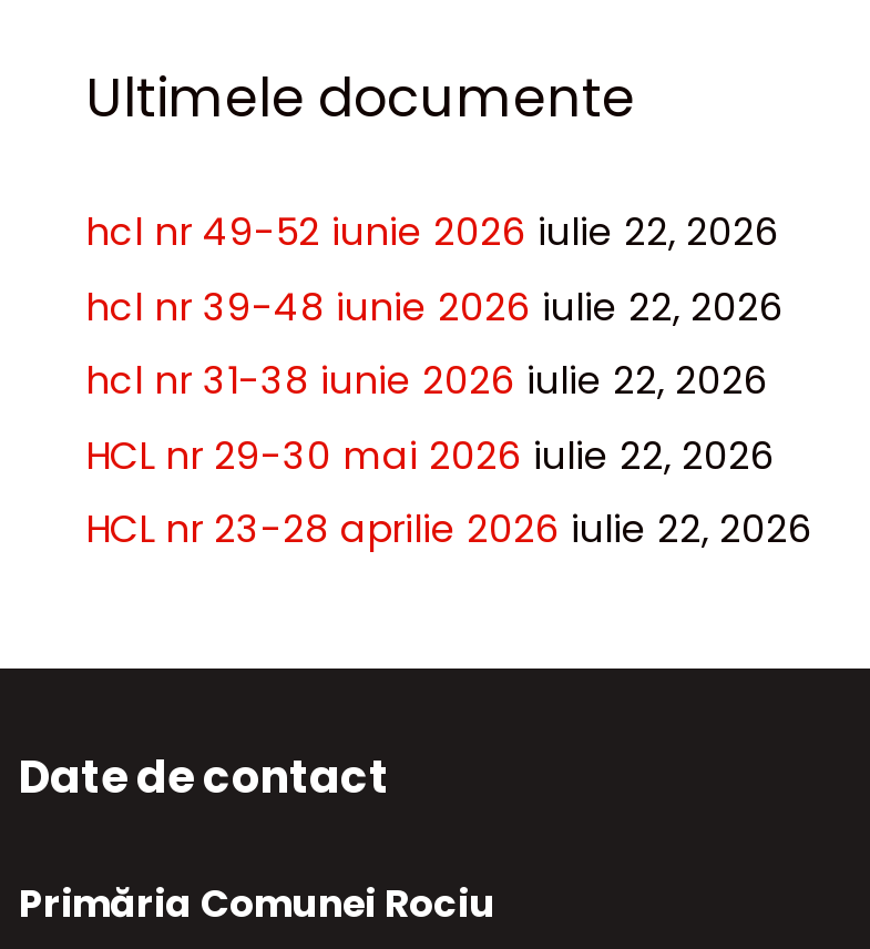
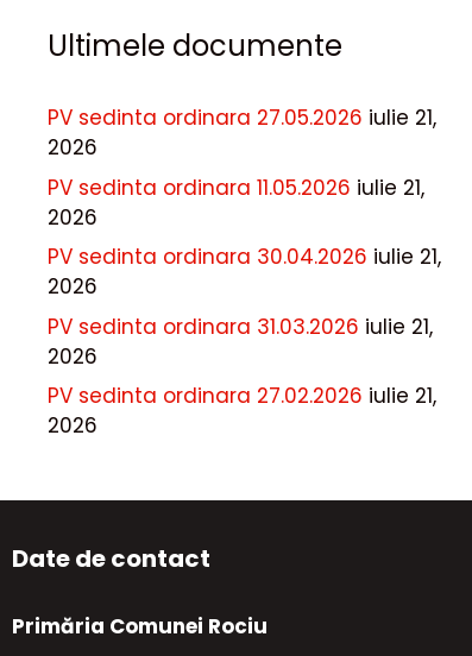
- hcl nr 49-52 iunie 2026 iulie 22, 2026
- hcl nr 39-48 iunie 2026 iulie 22, 2026
- hcl nr 31-38 iunie 2026 iulie 22, 2026
- HCL nr 29-30 mai 2026 iulie 22, 2026
- HCL nr 23-28 aprilie 2026 iulie 22, 2026
+ PV sedinta ordinara 27.05.2026 iulie 21,
+ 2026
+ PV sedinta ordinara 11.05.2026 iulie 21,
+ 2026
+ PV sedinta ordinara 30.04.2026 iulie 21,
+ 2026
+ PV sedinta ordinara 31.03.2026 iulie 21,
+ 2026
+ PV sedinta ordinara 27.02.2026 iulie 21,
+ 2026
